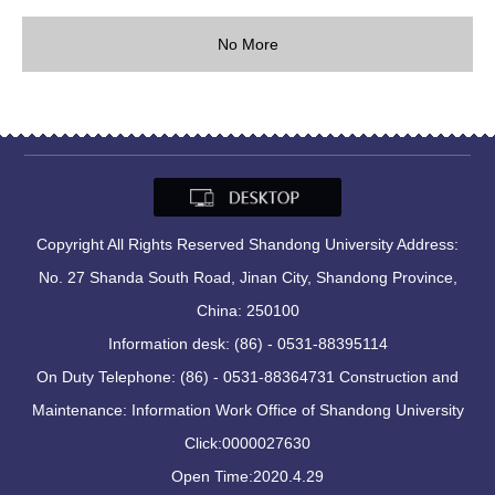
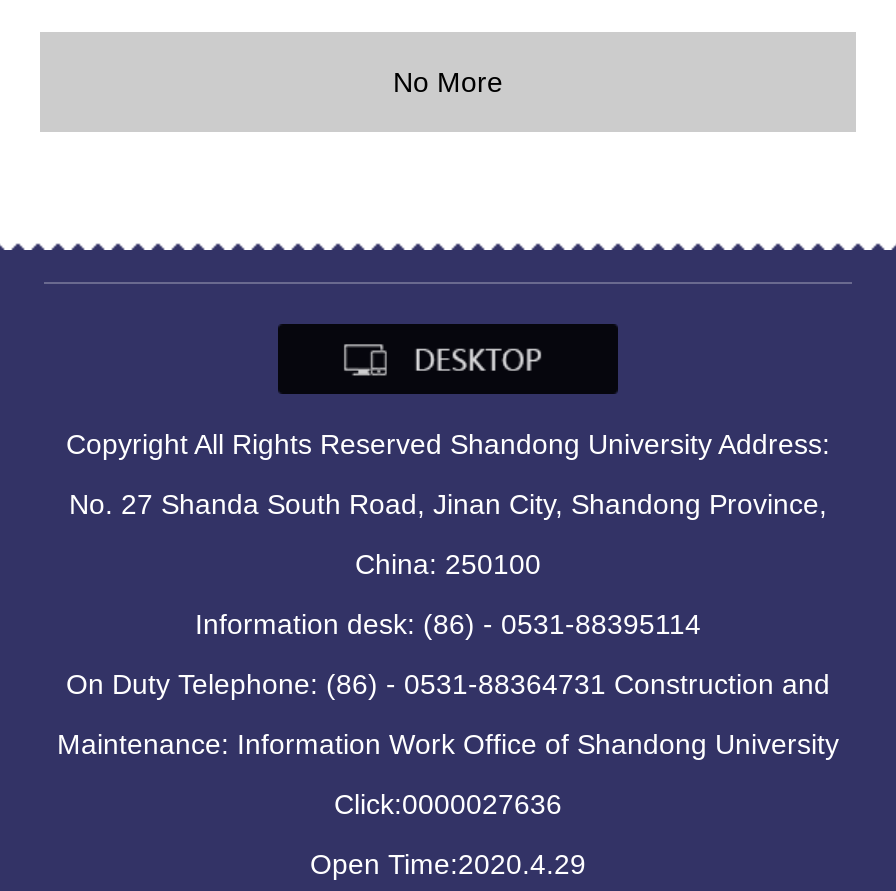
- Click:0000027630
+ Click:0000027636
